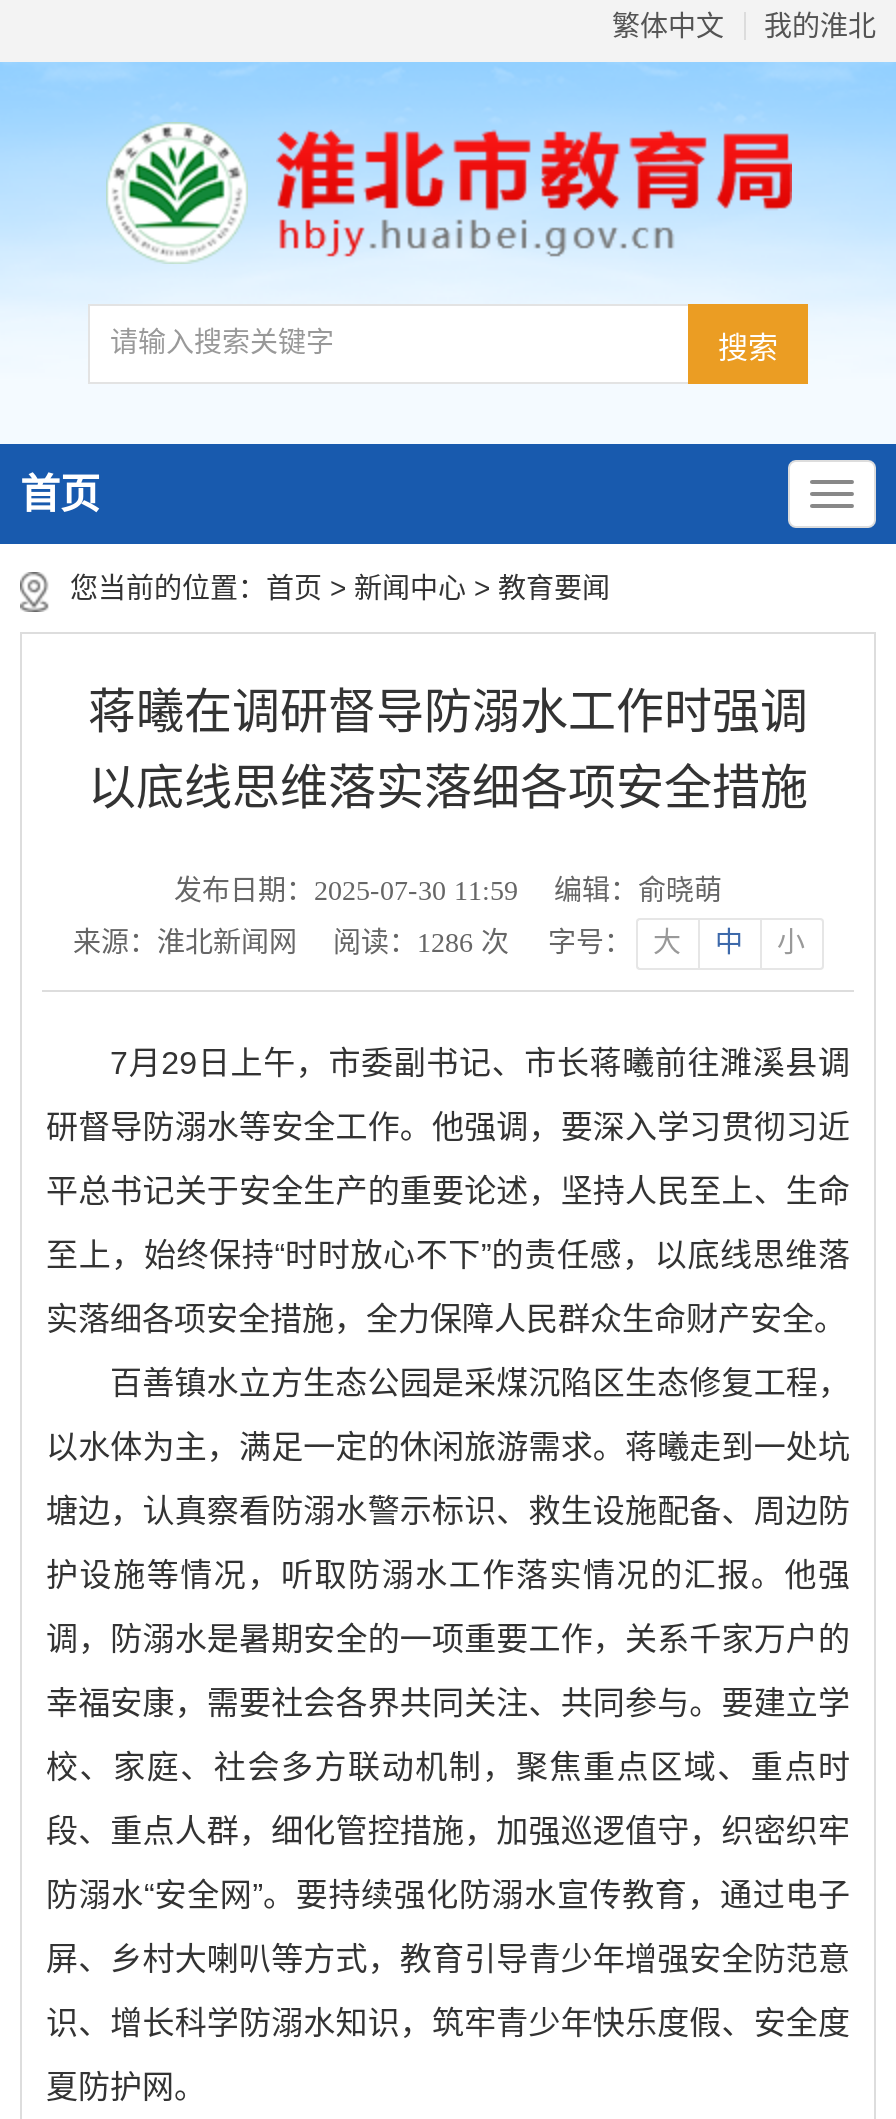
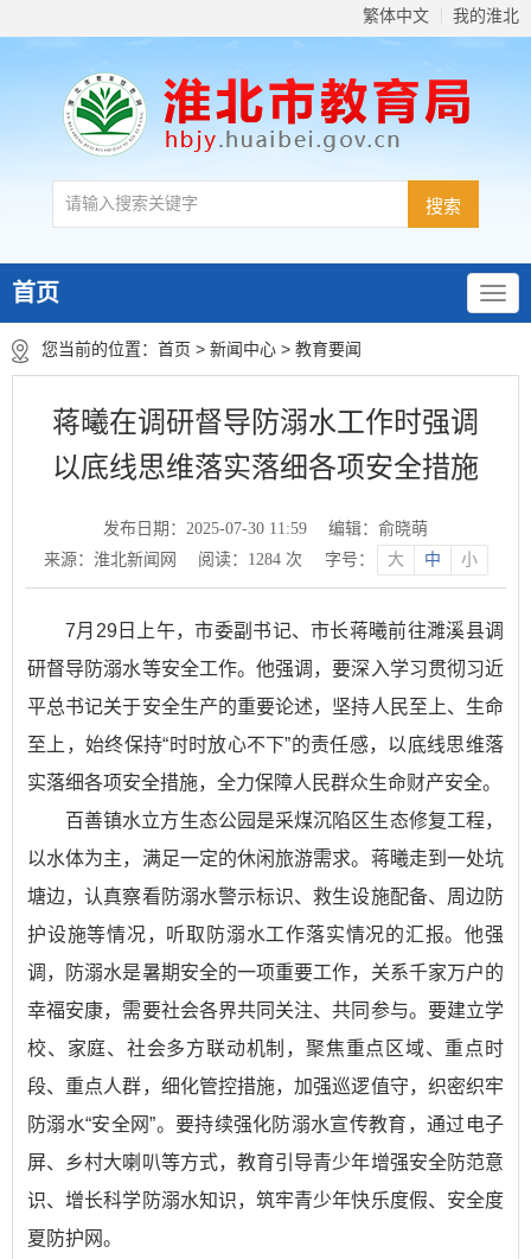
- 来源：淮北新闻网 阅读：1286次 字号： 大 中 小
+ 来源：淮北新闻网 阅读：1284次 字号： 大 中 小
